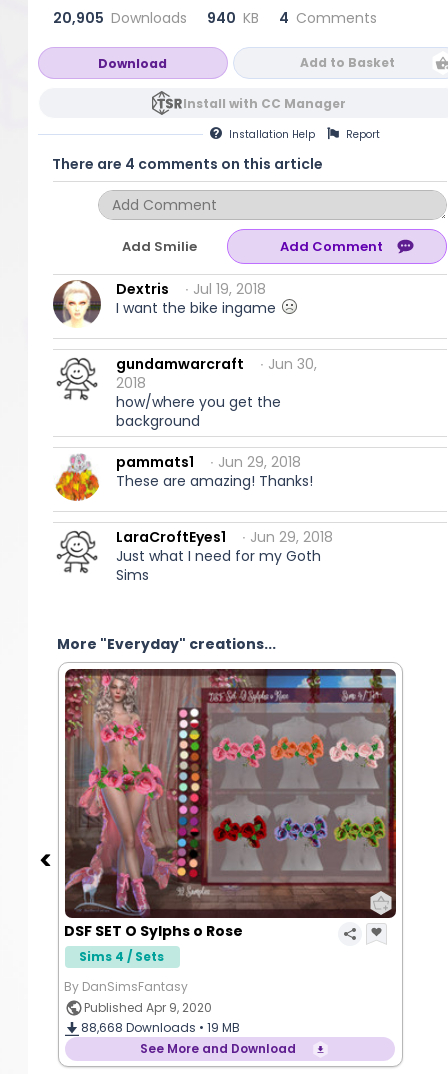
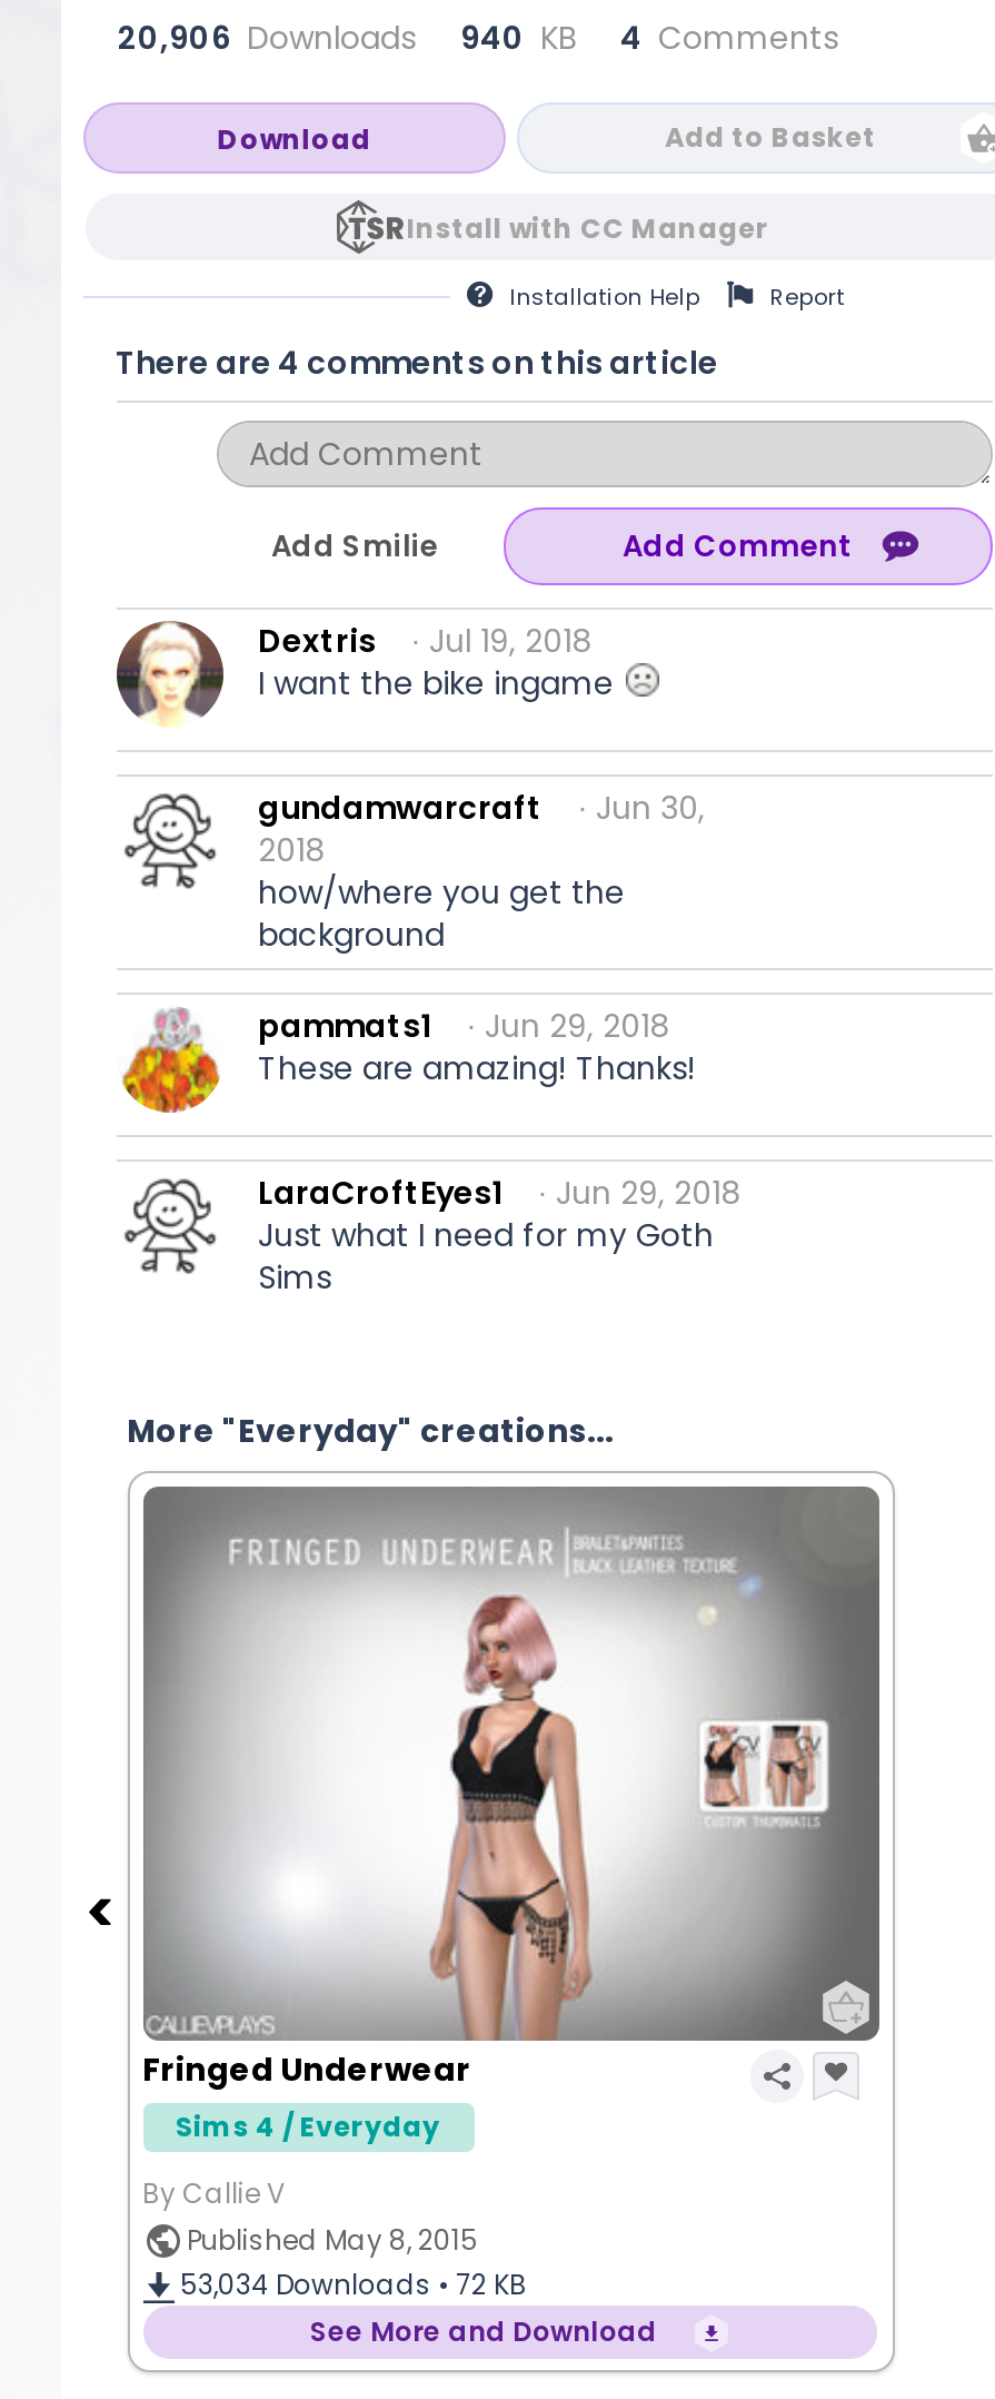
- 20,905 Downloads 940 KB 4 Comments
+ 20,906 Downloads 940 KB 4 Comments

- [image]
- DSF SET O Sylphs o Rose
- Sims 4 / Sets
+ [image]
+ Fringed Underwear
+ Sims 4 / Everyday

- By DanSimsFantasy
- Published Apr 9, 2020
- 88,668 Downloads • 19 MB
+ By Callie V
+ Published May 8, 2015
+ 53,034 Downloads • 72 KB
